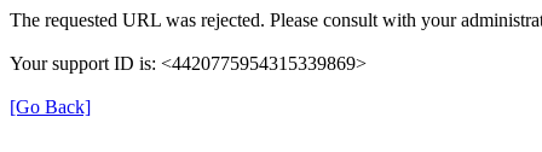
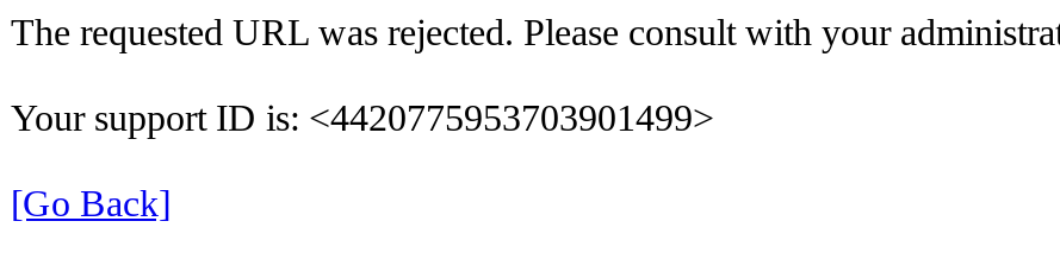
- Your support ID is: <4420775954315339869>
+ Your support ID is: <4420775953703901499>
